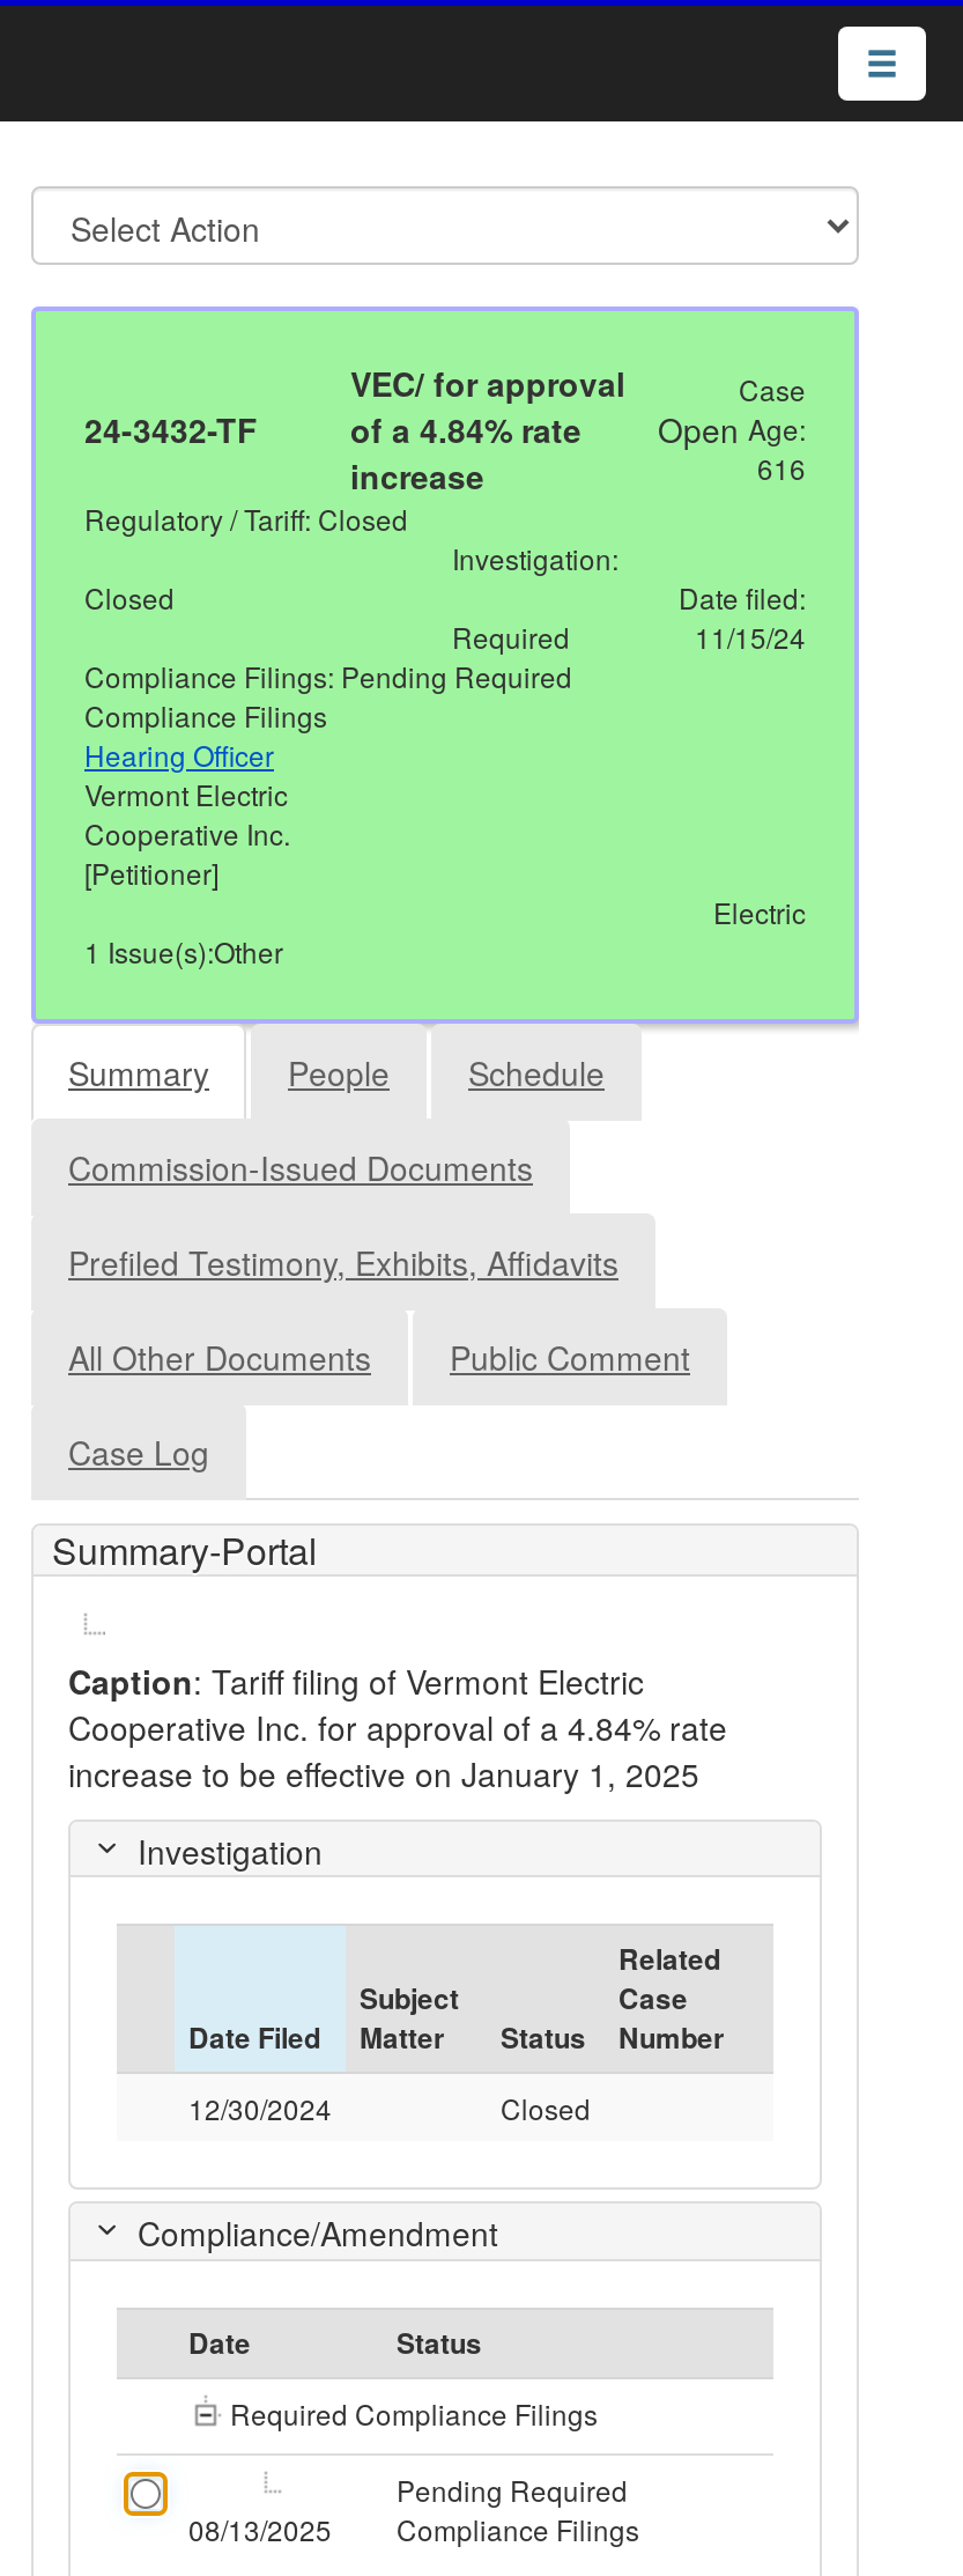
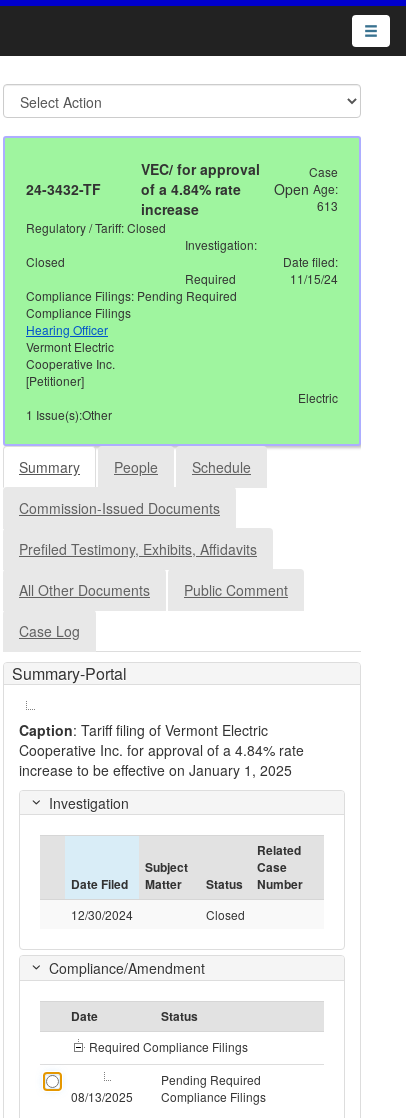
- 616
+ 613
